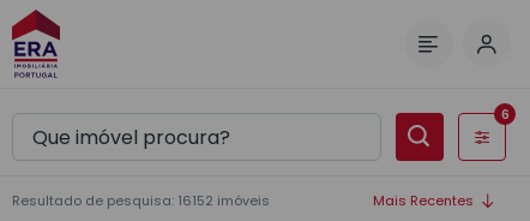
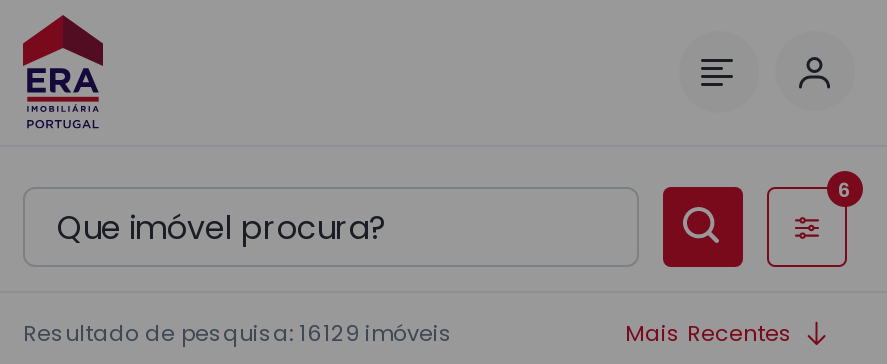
- Resultado de pesquisa 16152 imóveis
+ Resultado de pesquisa 16129 imóveis
